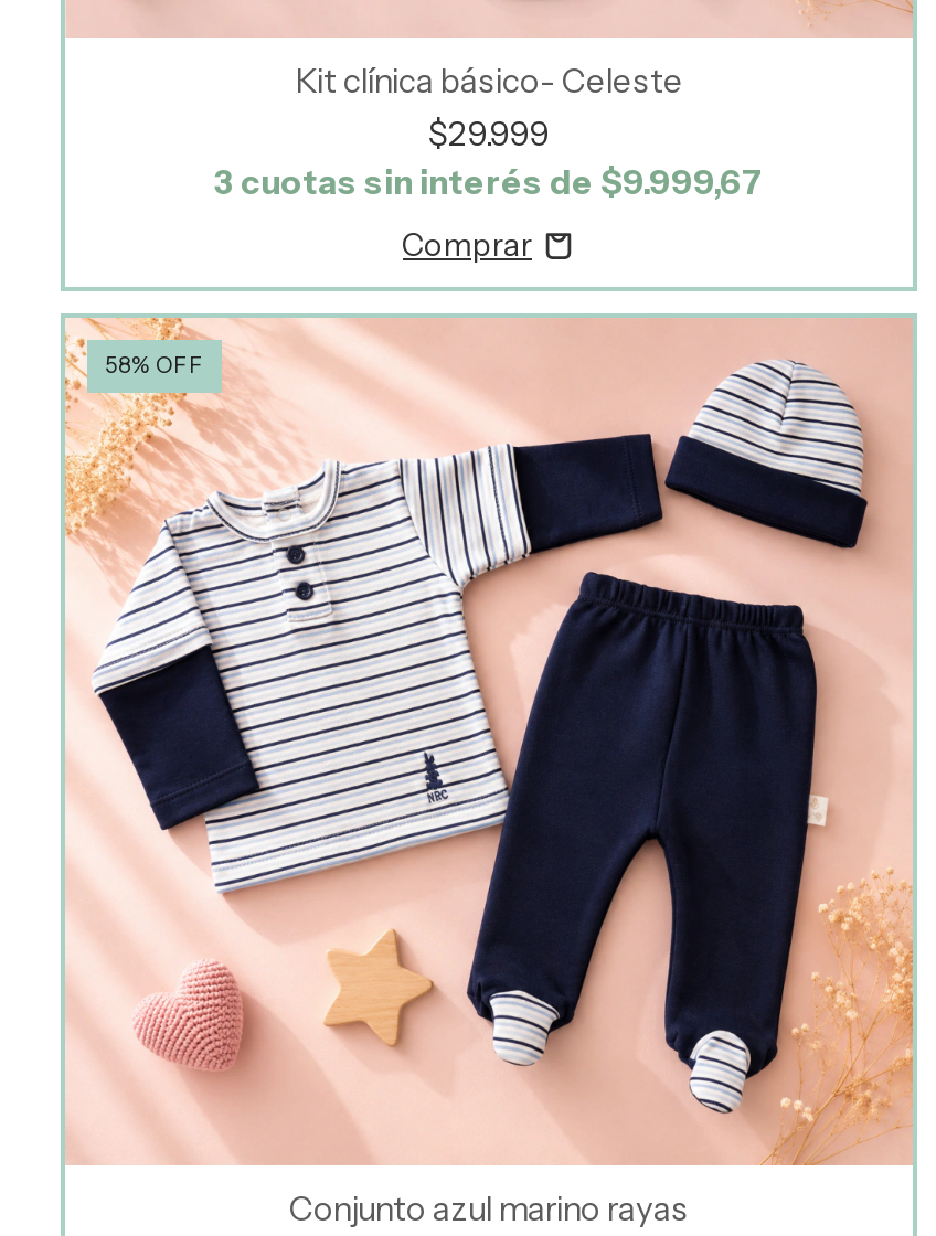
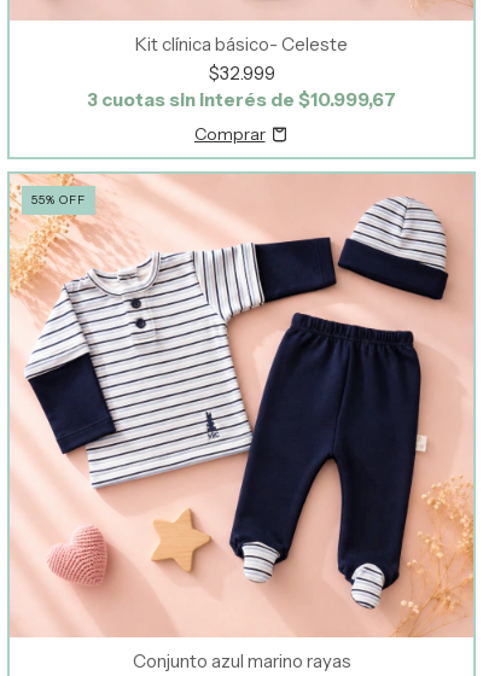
- $29.999
+ $32.999

- 3 cuotas sin interés de $9.999,67
+ 3 cuotas sin interés de $10.999,67

- 58% OFF
+ 55% OFF
